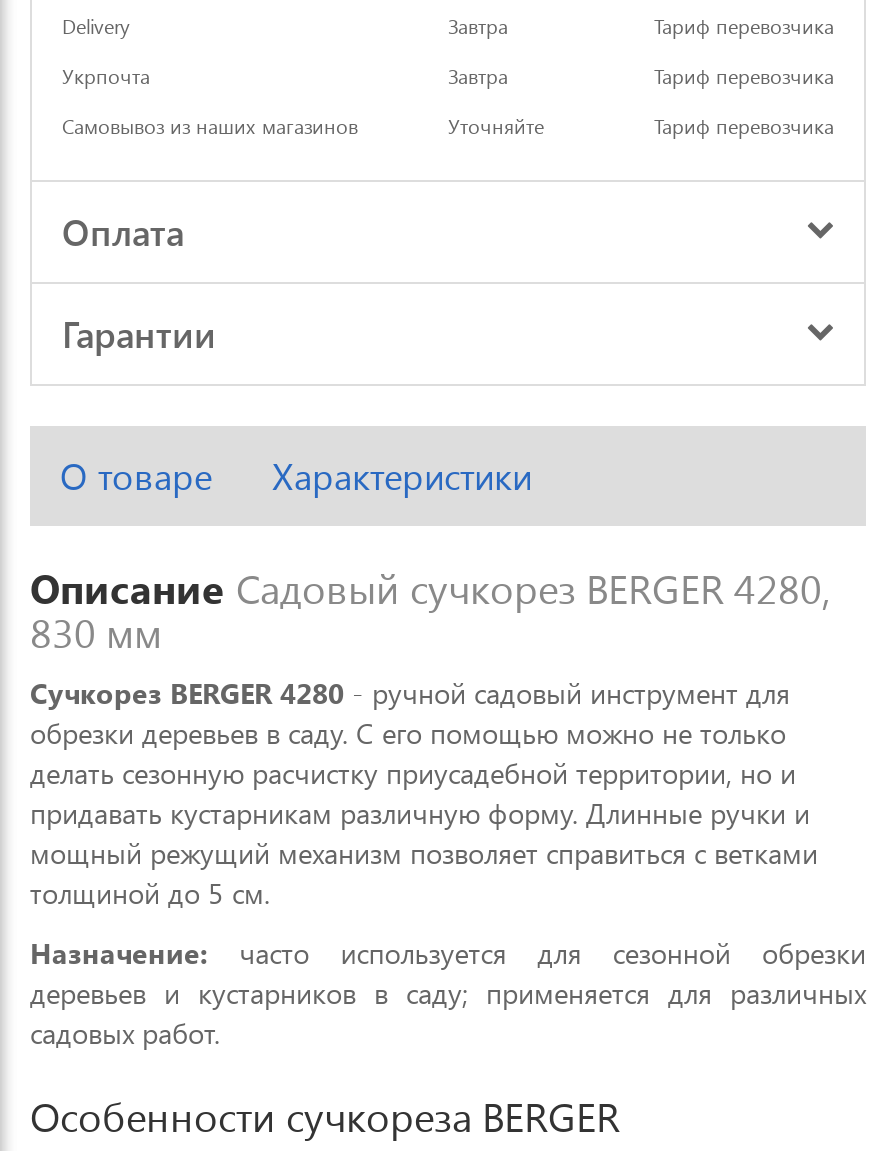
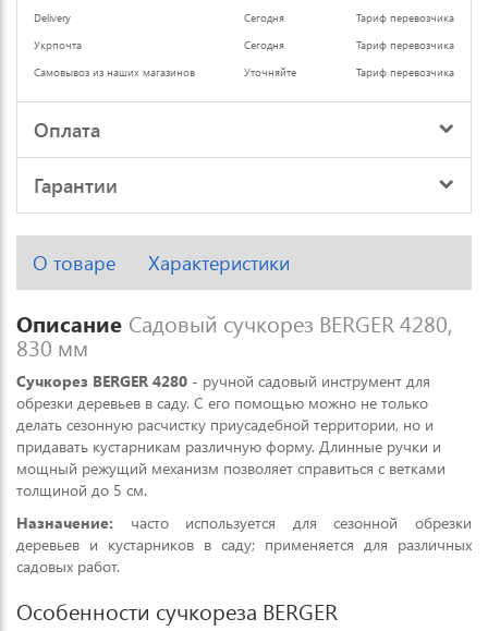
- Завтра
+ Сегодня

- Завтра
+ Сегодня
